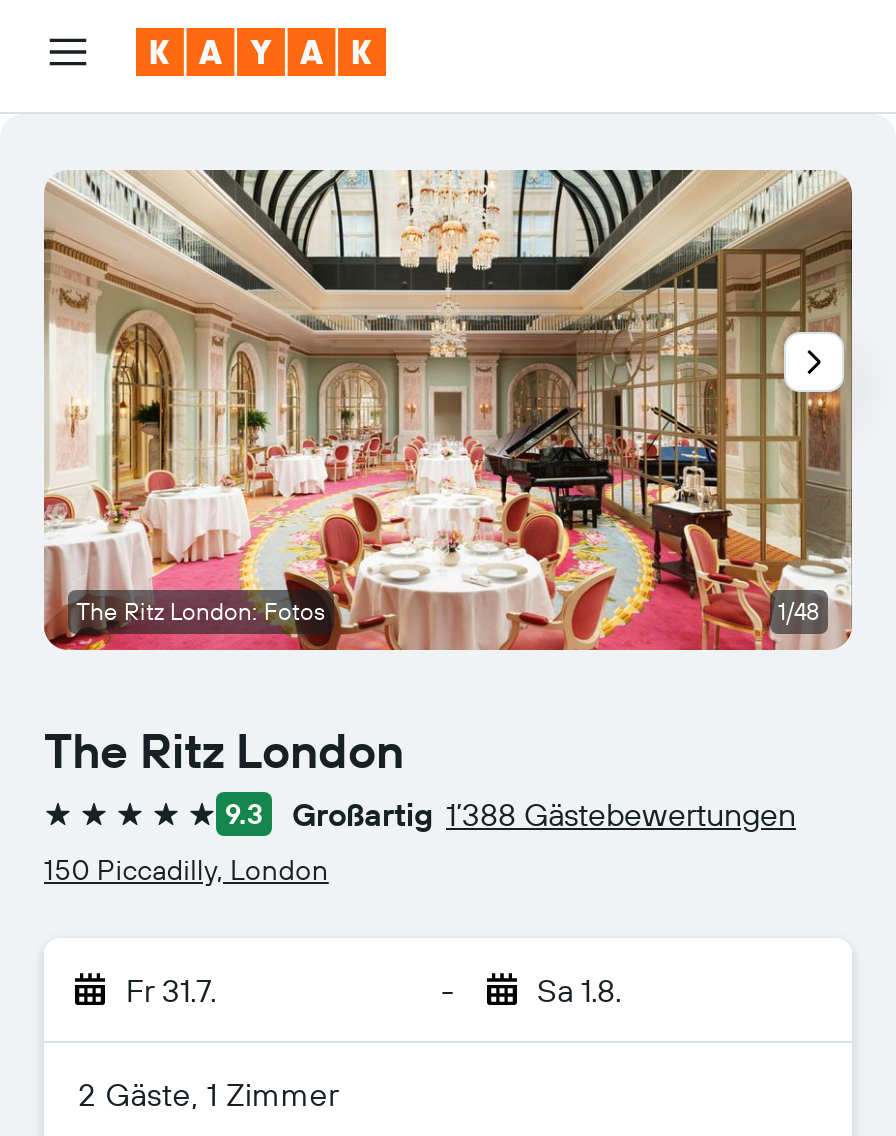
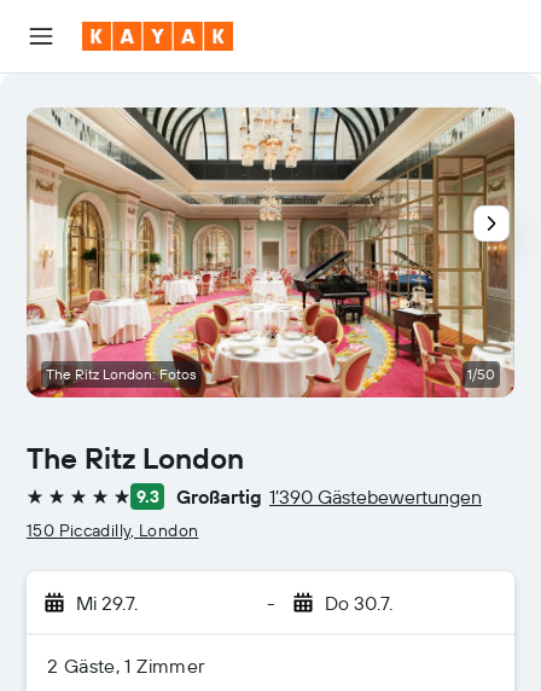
- 1/48
+ 1/50

- Großartig 1’388 Gästebewertungen
+ Großartig 1’390 Gästebewertungen

- Fr 31.7.
+ Mi 29.7.

- Sa 1.8.
+ Do 30.7.
